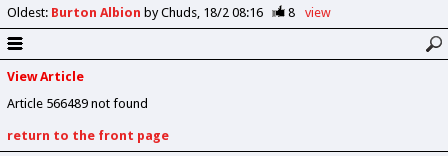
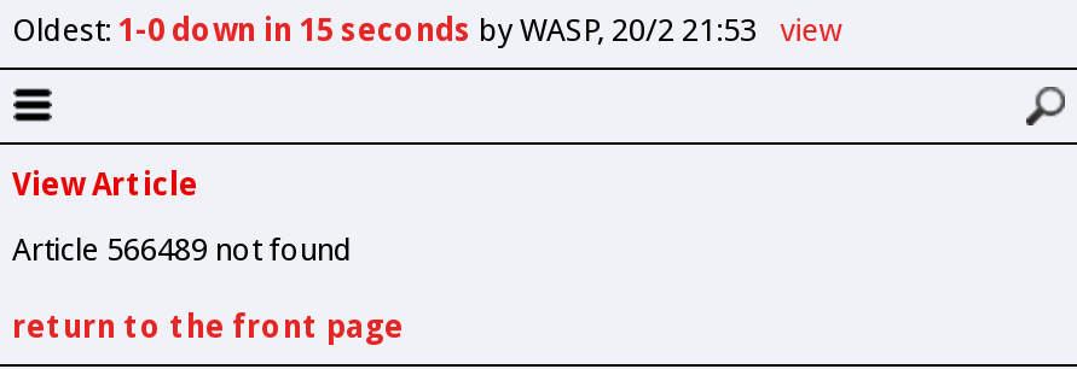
- Oldest: Burton Albion by Chuds 18/2 08:16
- 8
+ Oldest: 1-0 down in 15 seconds by WASP 20/2 21:53
